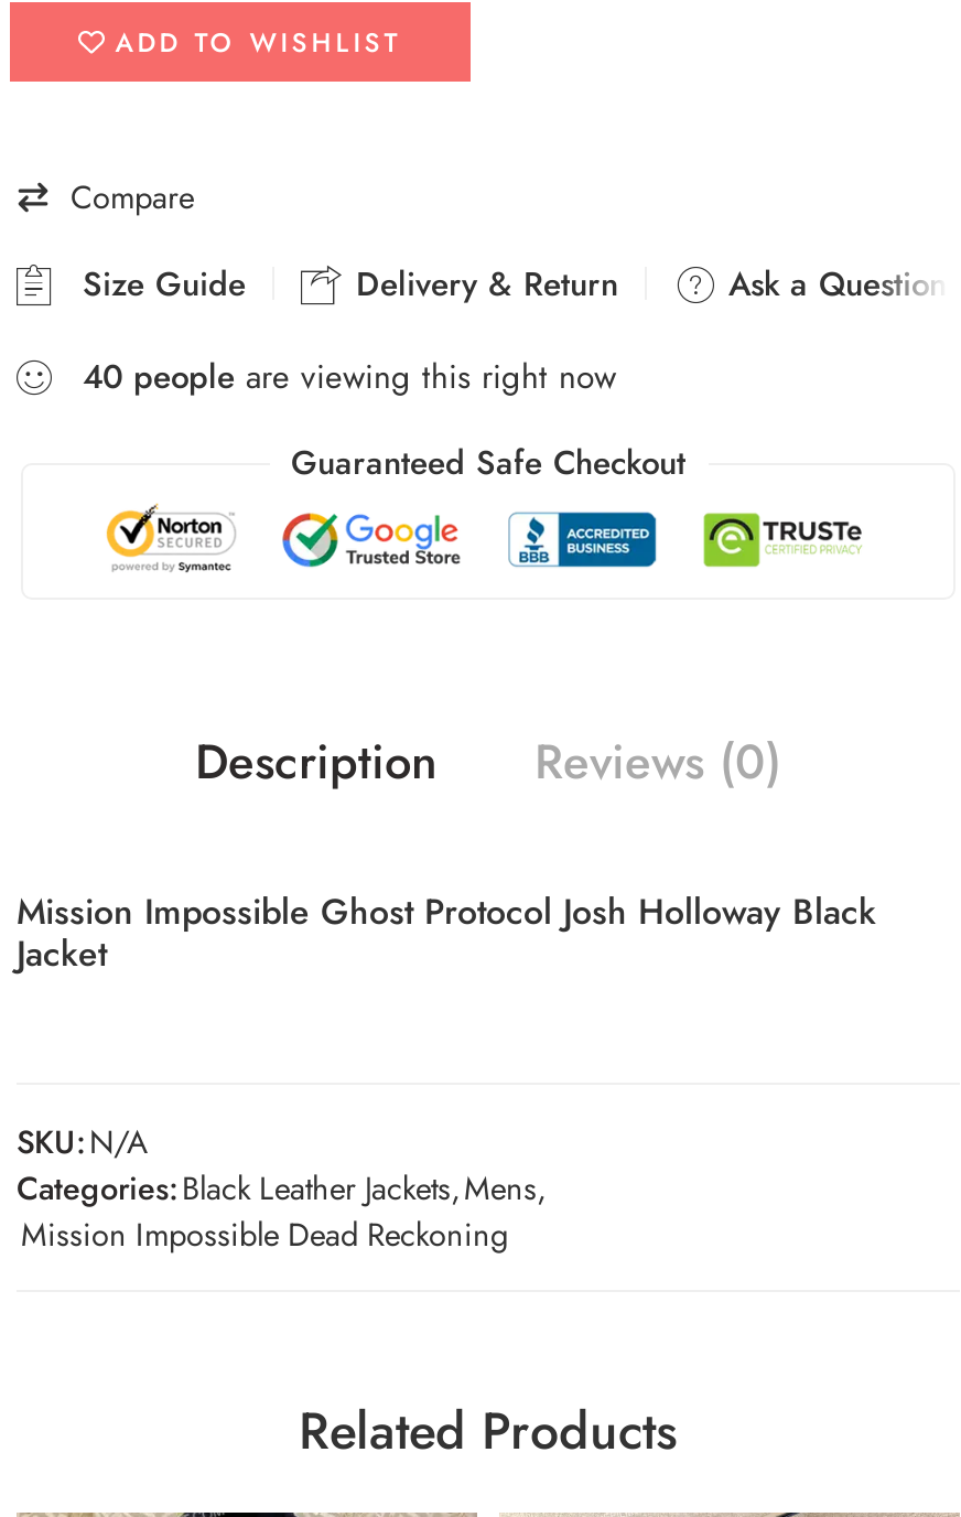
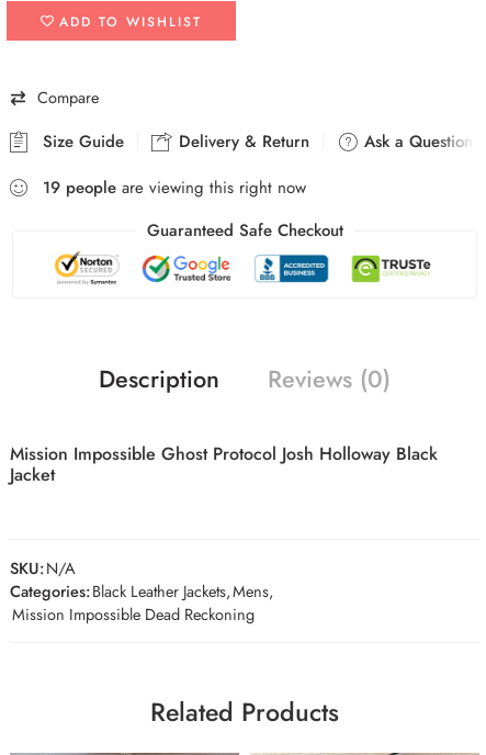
- 40 people are viewing this right now
+ 19 people are viewing this right now
